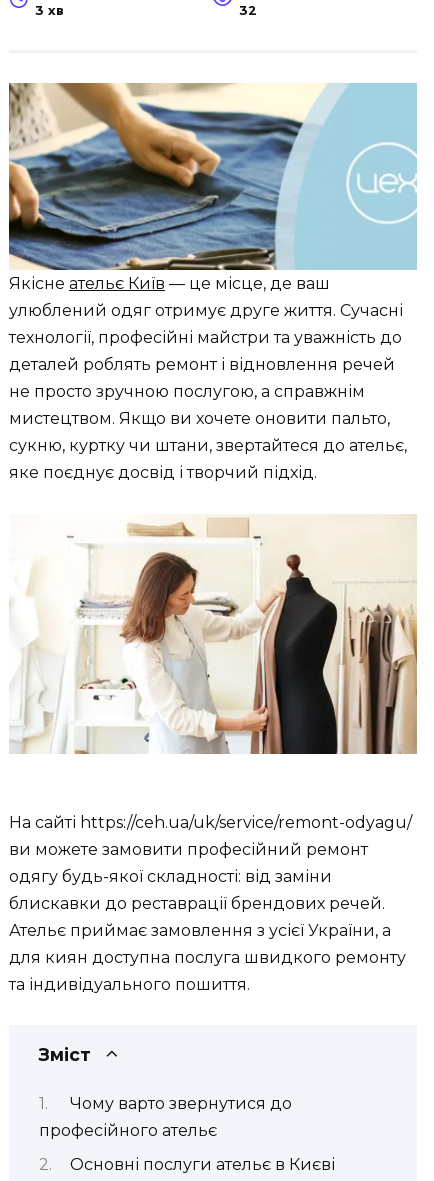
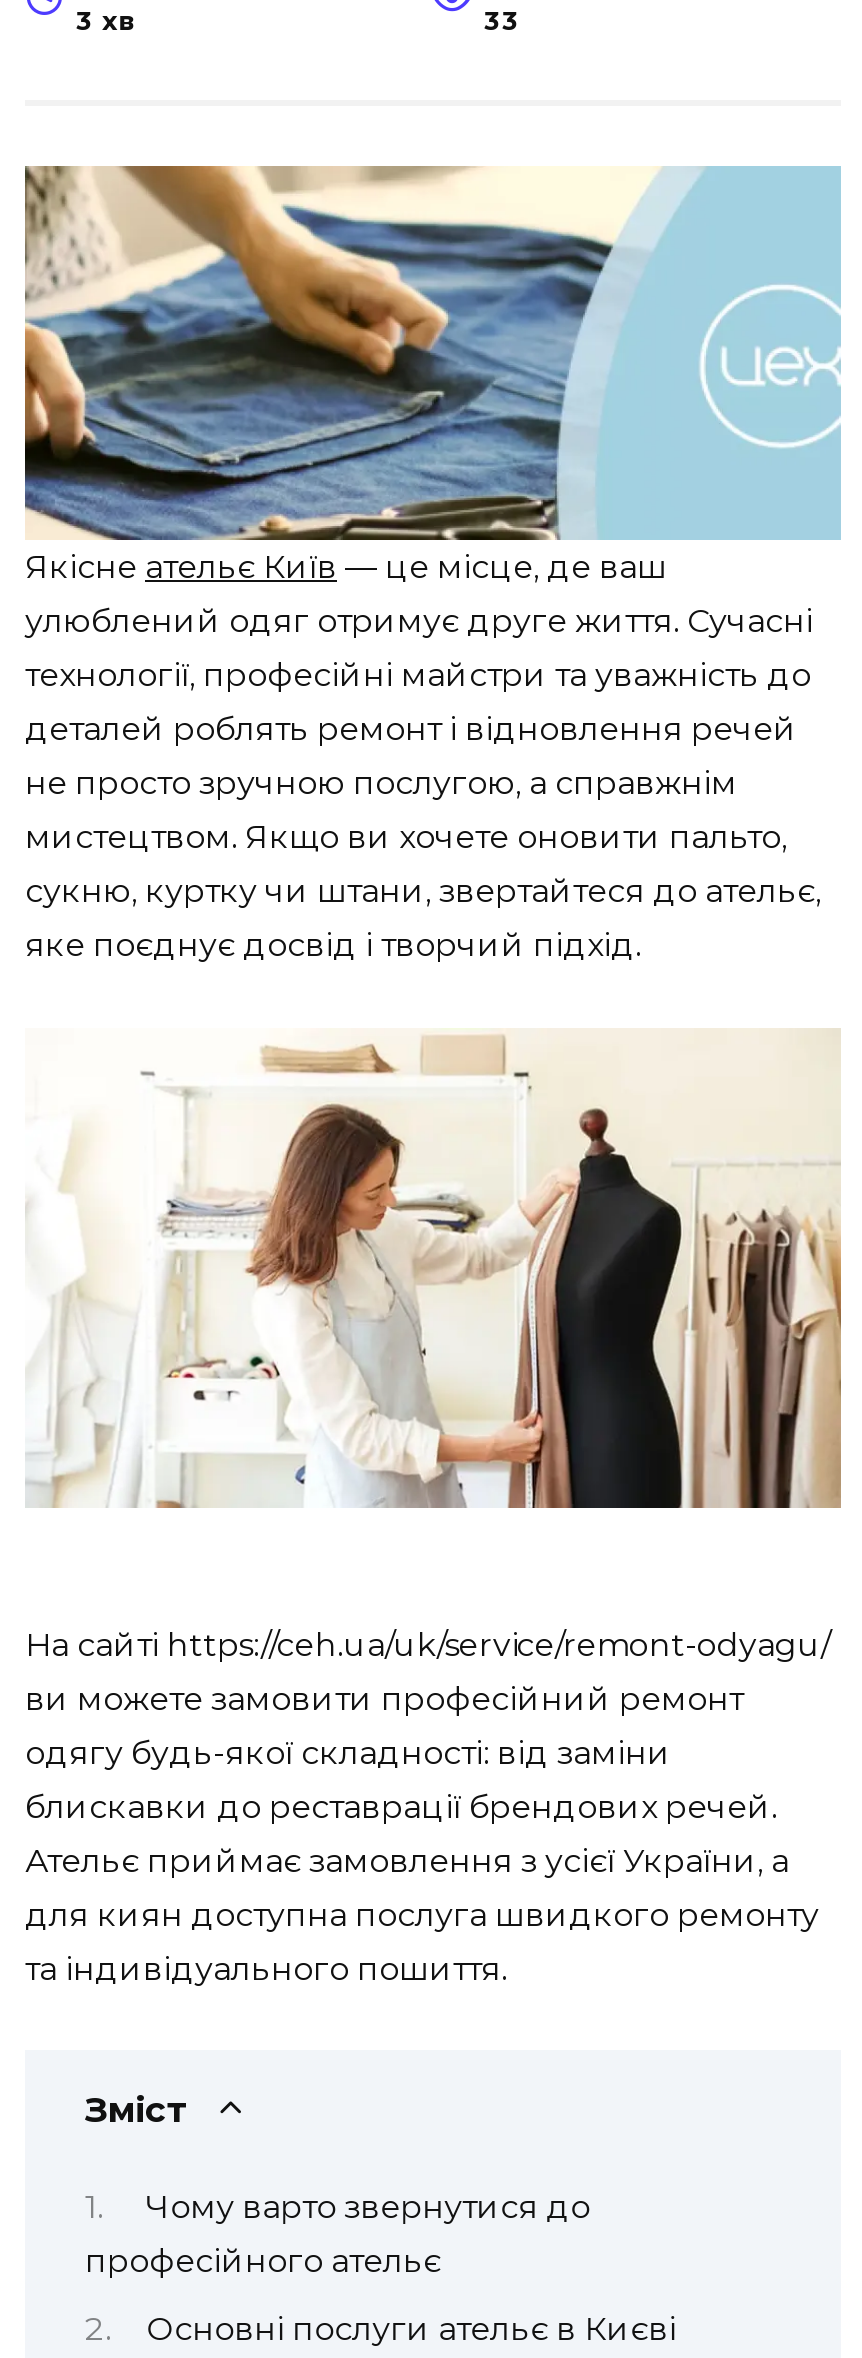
- 32
+ 33
